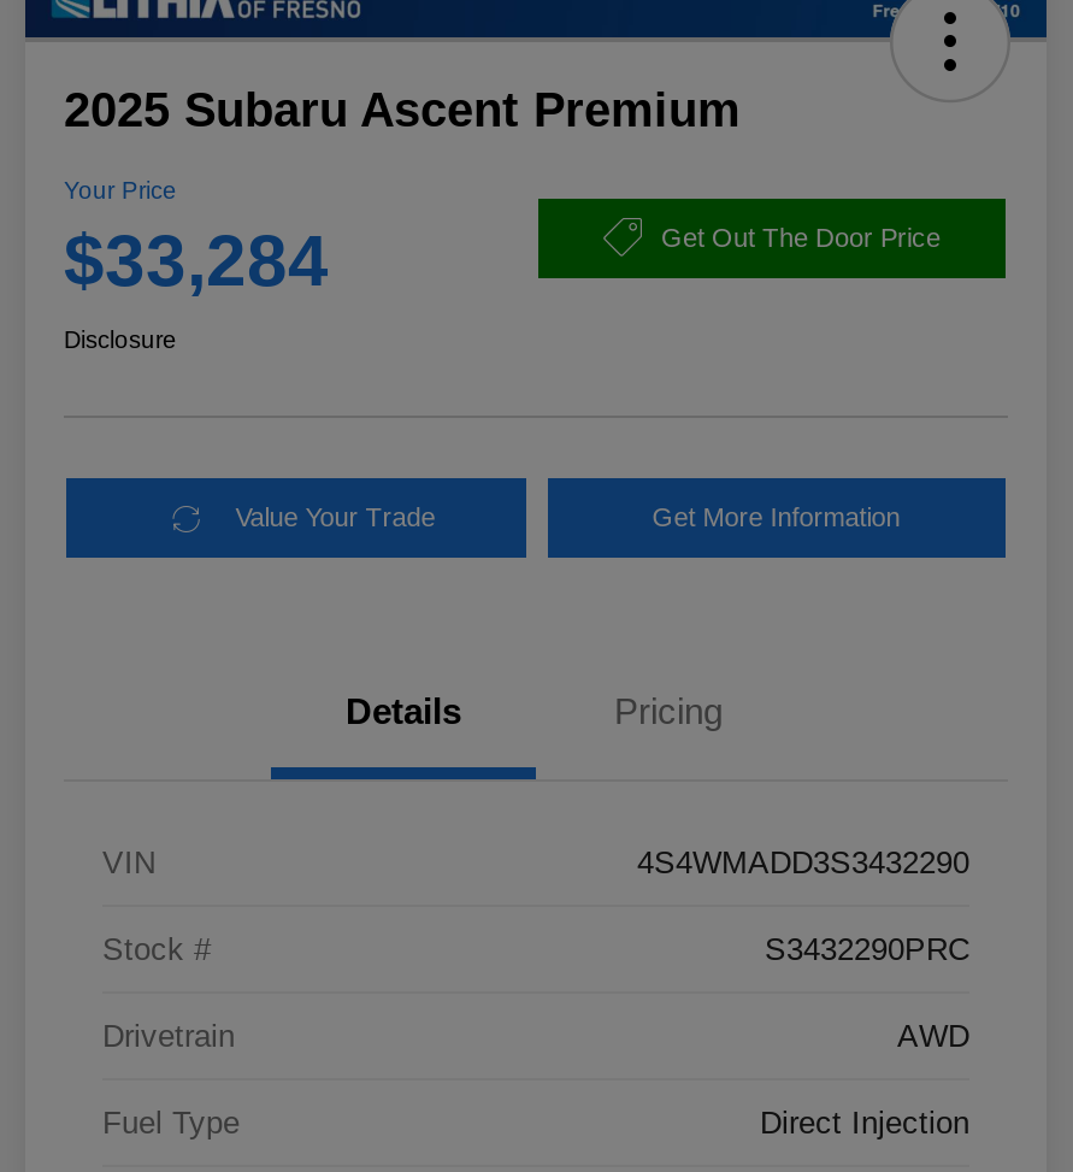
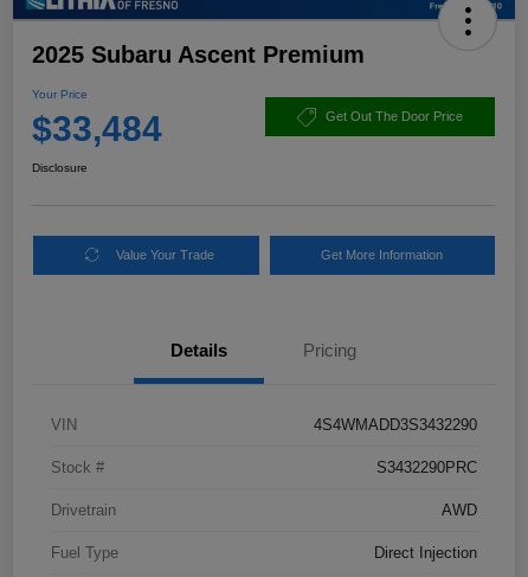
- $33,284
+ $33,484
